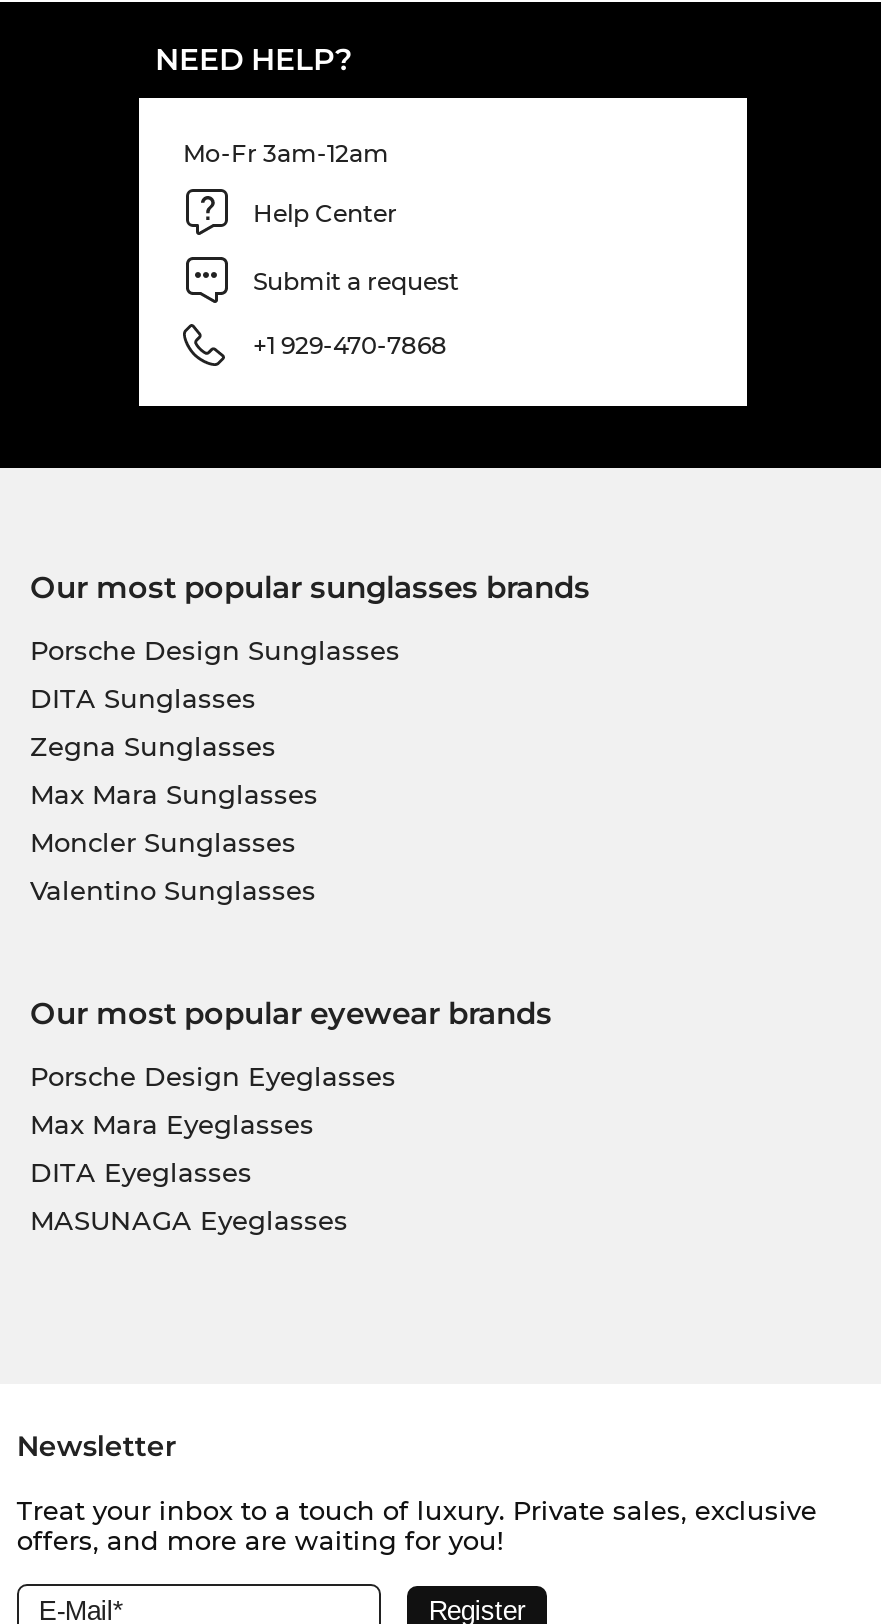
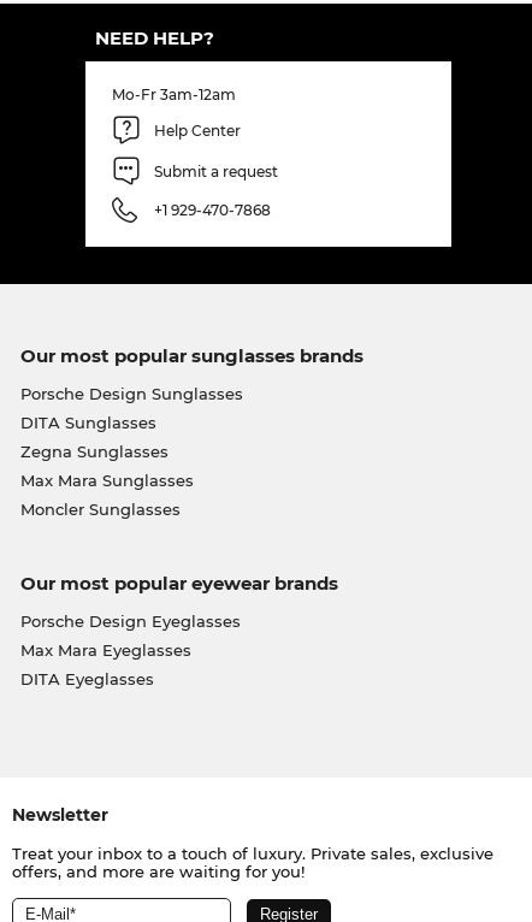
- Valentino Sunglasses

- MASUNAGA Eyeglasses
